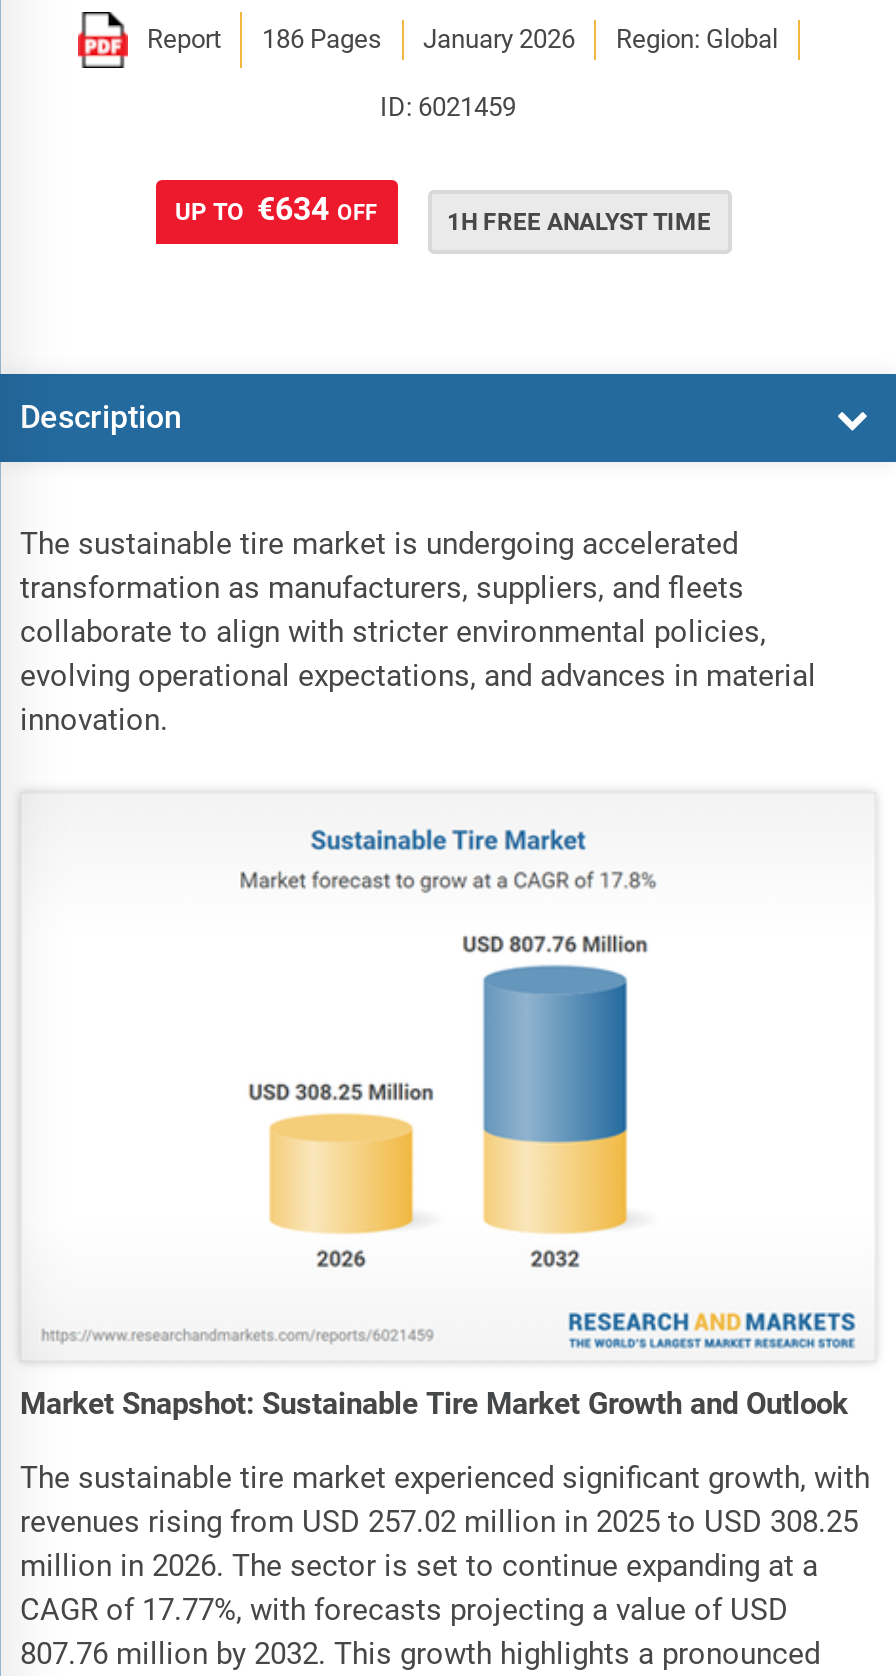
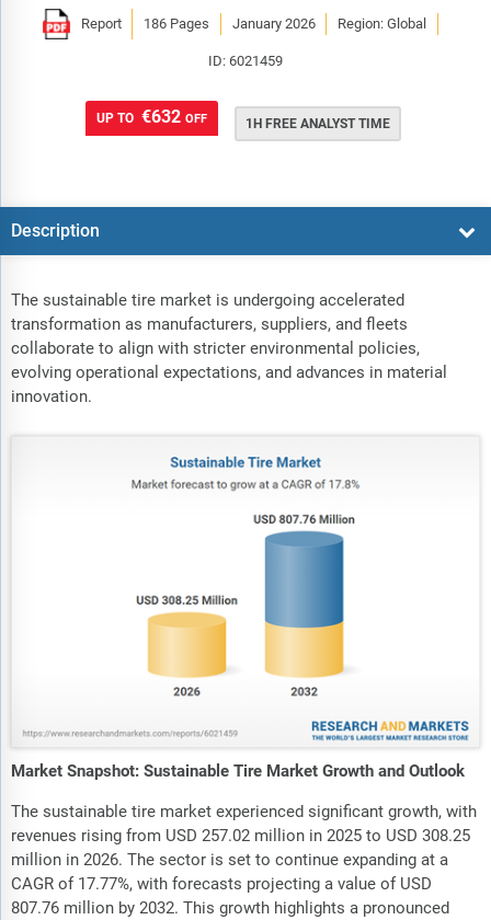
- UP TO €634 OFF
+ UP TO €632 OFF
